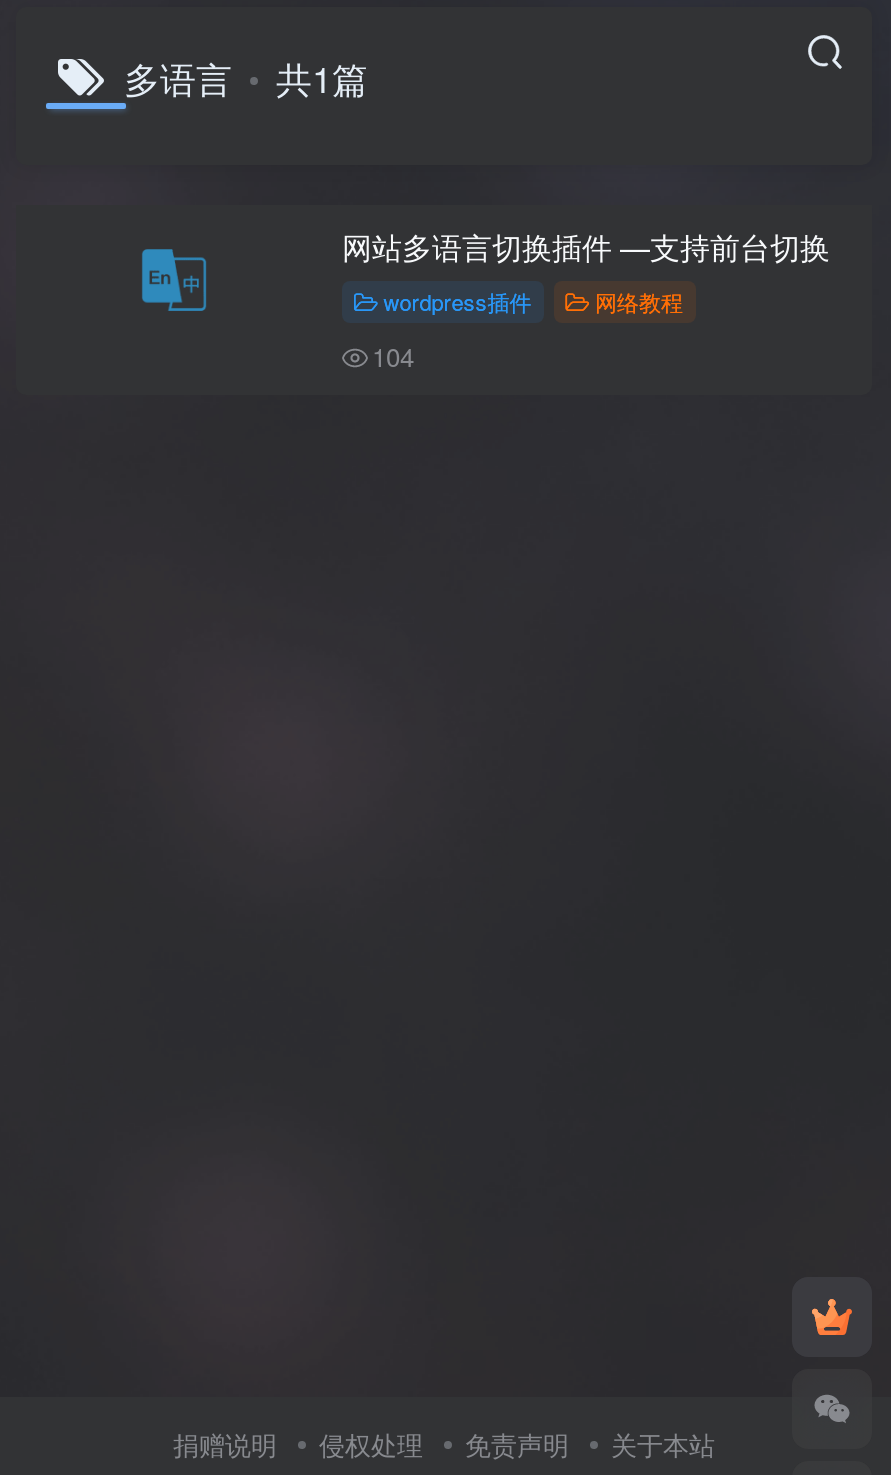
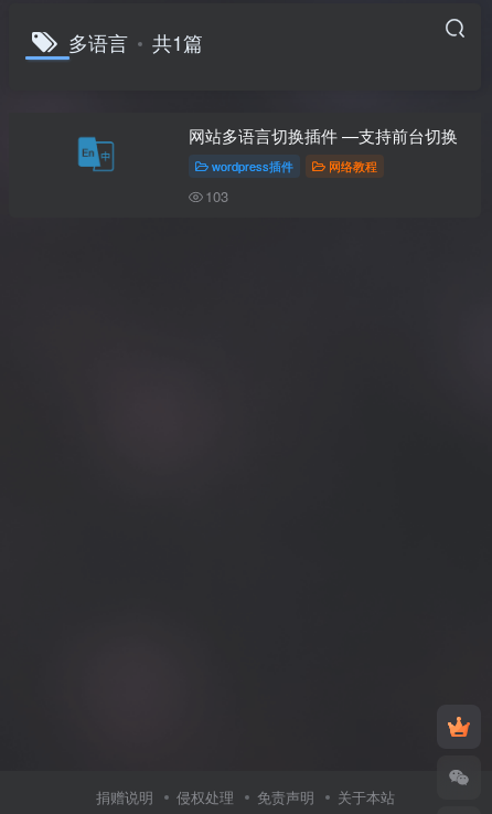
- 104
+ 103
